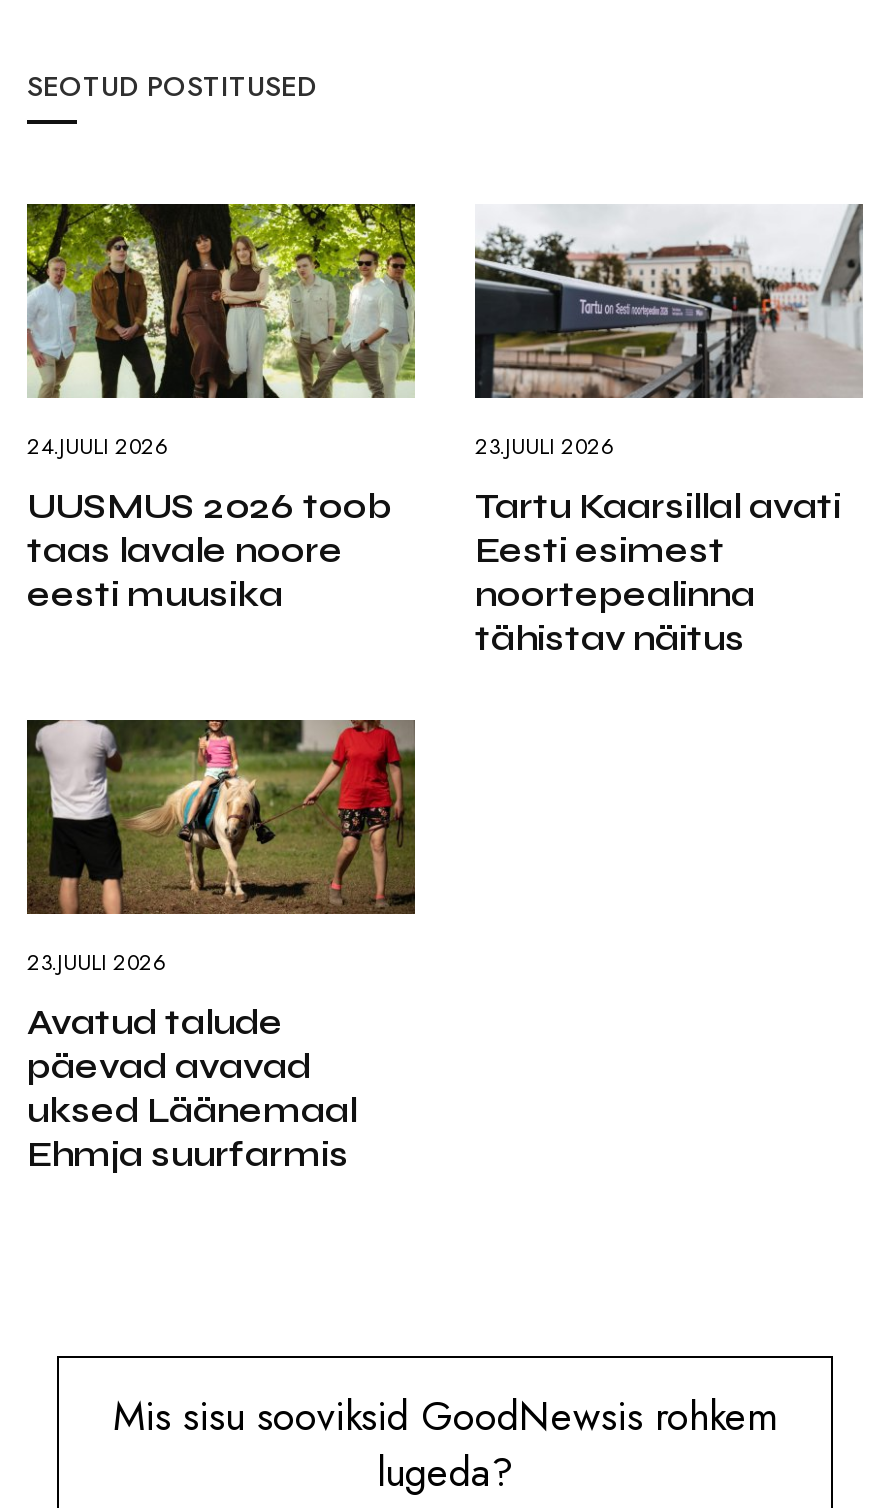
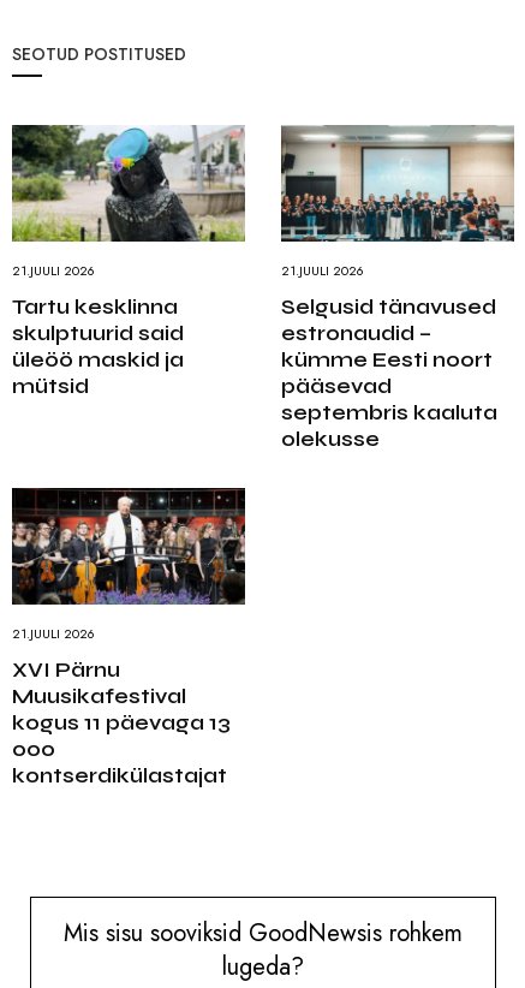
- [image]
- 24.JUULI 2026
+ [image]
+ 21.JUULI 2026

- [image]
+ [image]

- 23.JUULI 2026
+ 21.JUULI 2026

- UUSMUS 2026 toob
- taas lavale noore
- eesti muusika
+ Tartu kesklinna
+ skulptuurid said
+ üleöö maskid ja
+ mütsid

- Tartu Kaarsillal avati
- Eesti esimest
- noortepealinna
- tähistav näitus
+ Selgusid tänavused
+ estronaudid –
+ kümme Eesti noort
+ pääsevad
+ septembris kaaluta
+ olekusse

- [image]
- 23.JUULI 2026
+ [image]
+ 21.JUULI 2026

- Avatud talude
- päevad avavad
- uksed Läänemaal
- Ehmja suurfarmis
+ XVI Pärnu
+ Muusikafestival
+ kogus 11 päevaga 13
+ 000
+ kontserdikülastajat
